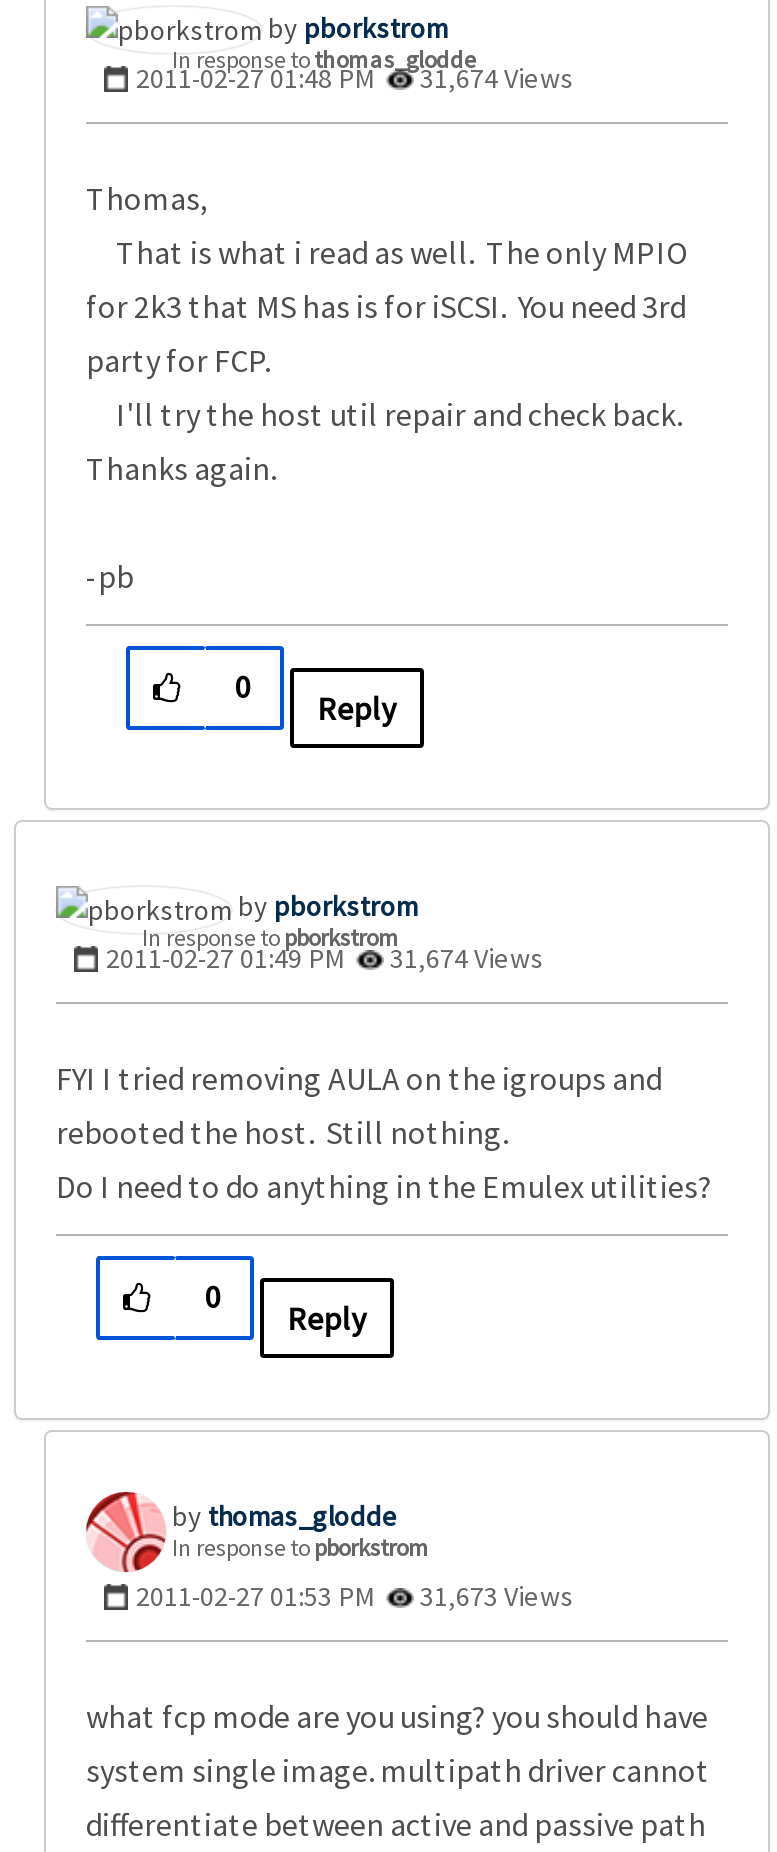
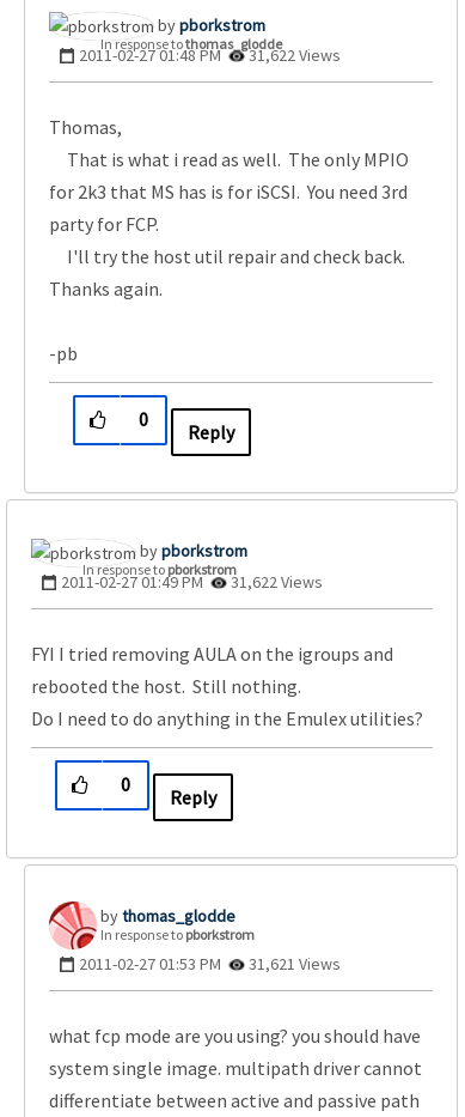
- 2011-02-27 01:48 PM 31,674 Views
+ 2011-02-27 01:48 PM 31,622 Views

- 2011-02-27 01:49 PM 31,674 Views
+ 2011-02-27 01:49 PM 31,622 Views

- 2011-02-27 01:53 PM 31,673 Views
+ 2011-02-27 01:53 PM 31,621 Views
